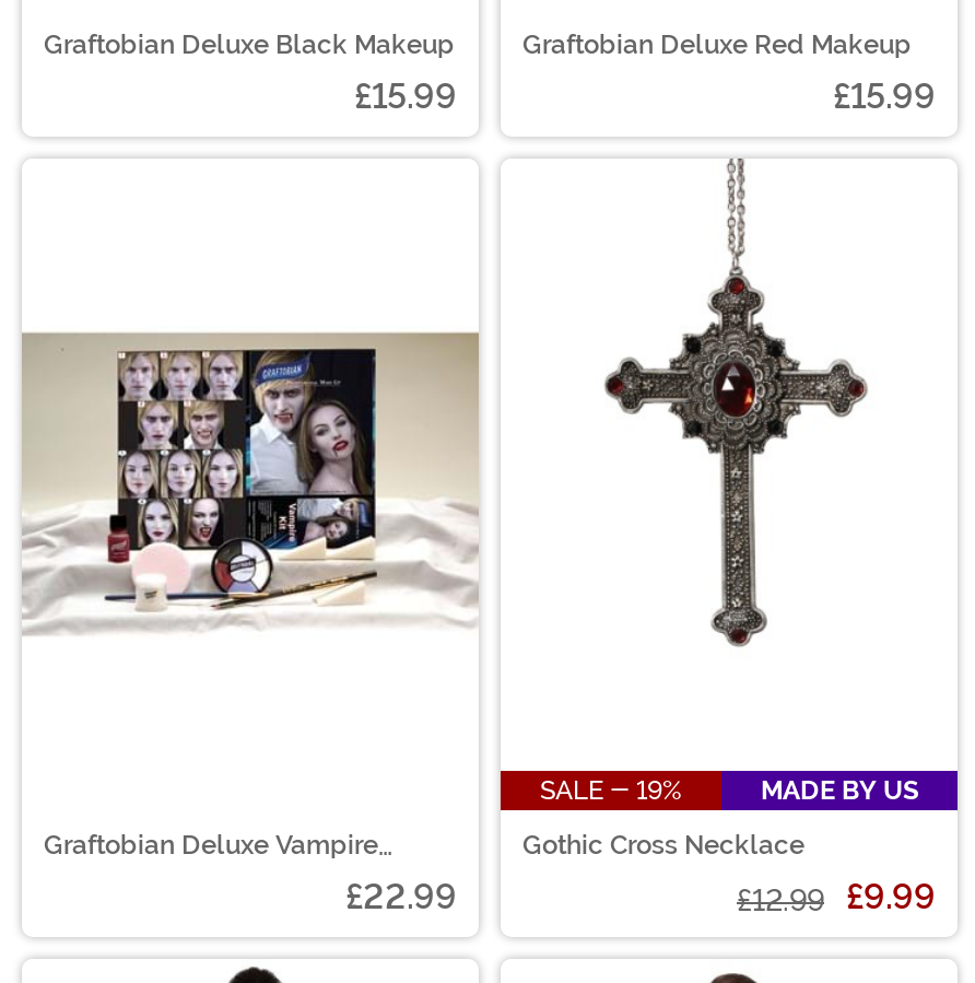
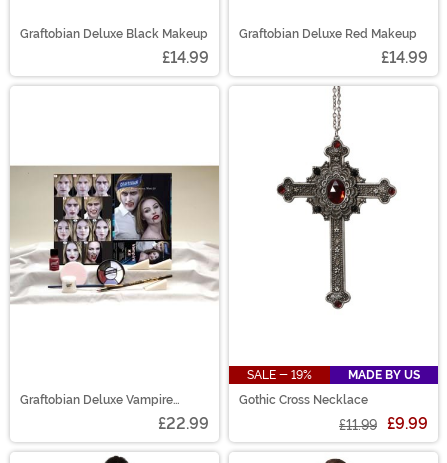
- £15.99
+ £14.99

- £15.99
+ £14.99

- £12.99 £9.99
+ £11.99 £9.99
